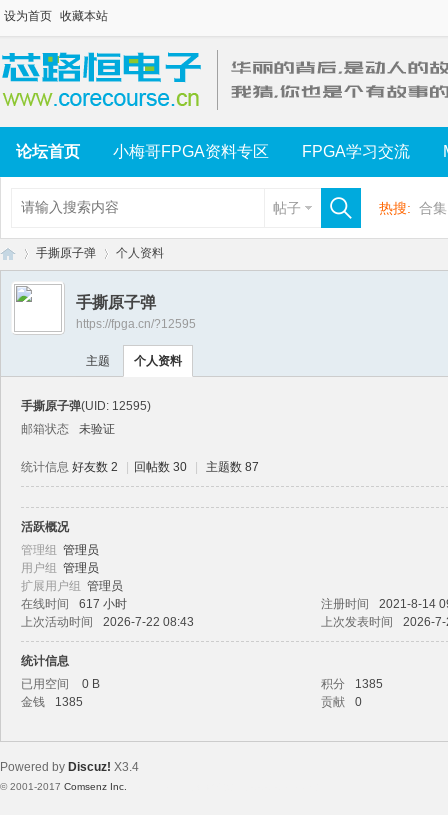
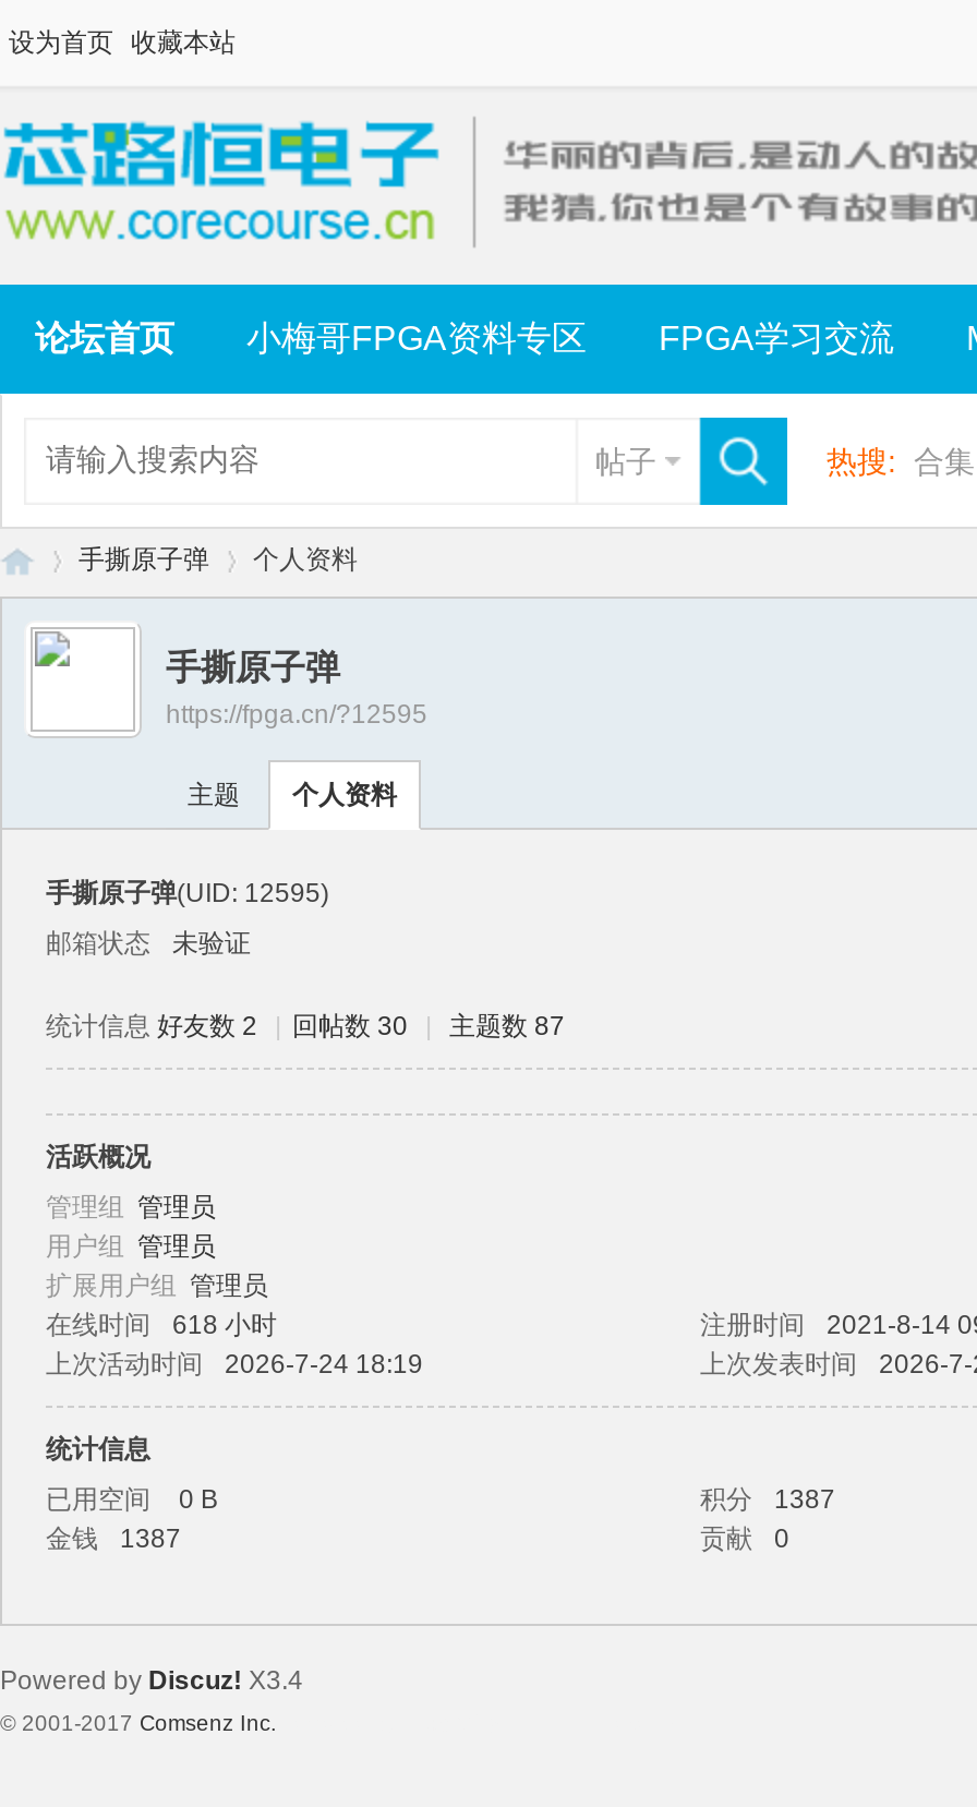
- 在线时间 617 小时
+ 在线时间 618 小时

- 上次活动时间 2026-7-22 08:43
+ 上次活动时间 2026-7-24 18:19

- 积分 1385
+ 积分 1387

- 金钱 1385
+ 金钱 1387
